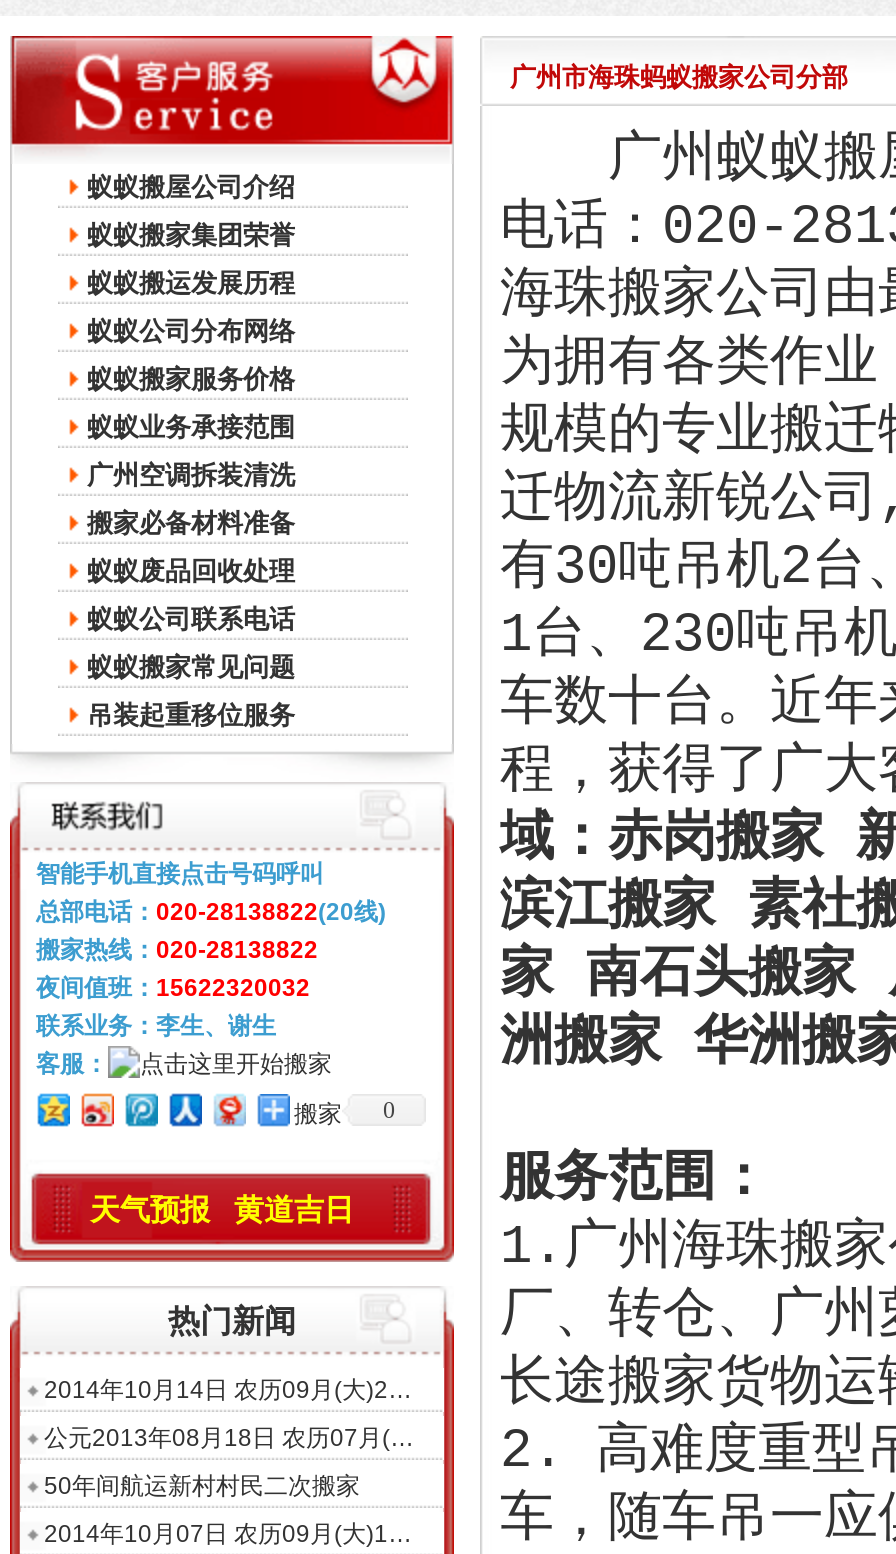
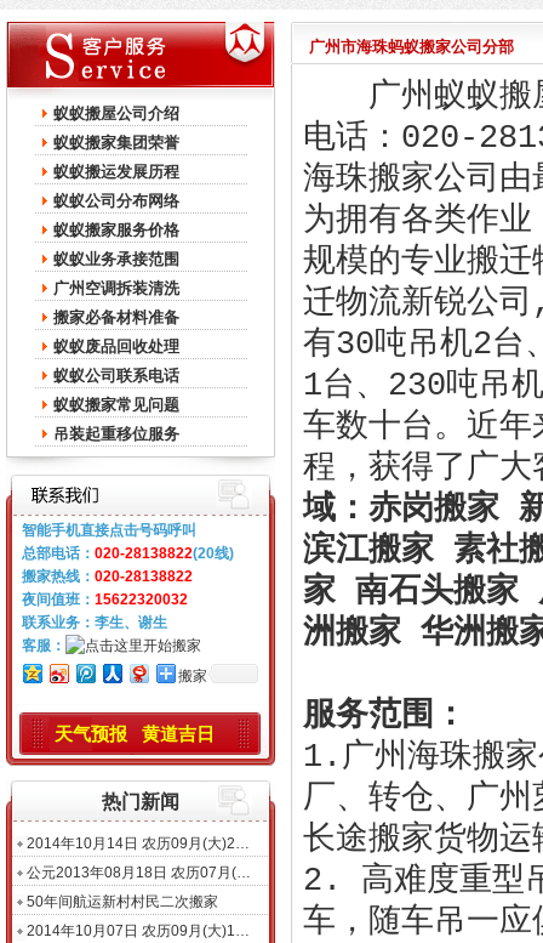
- 0
